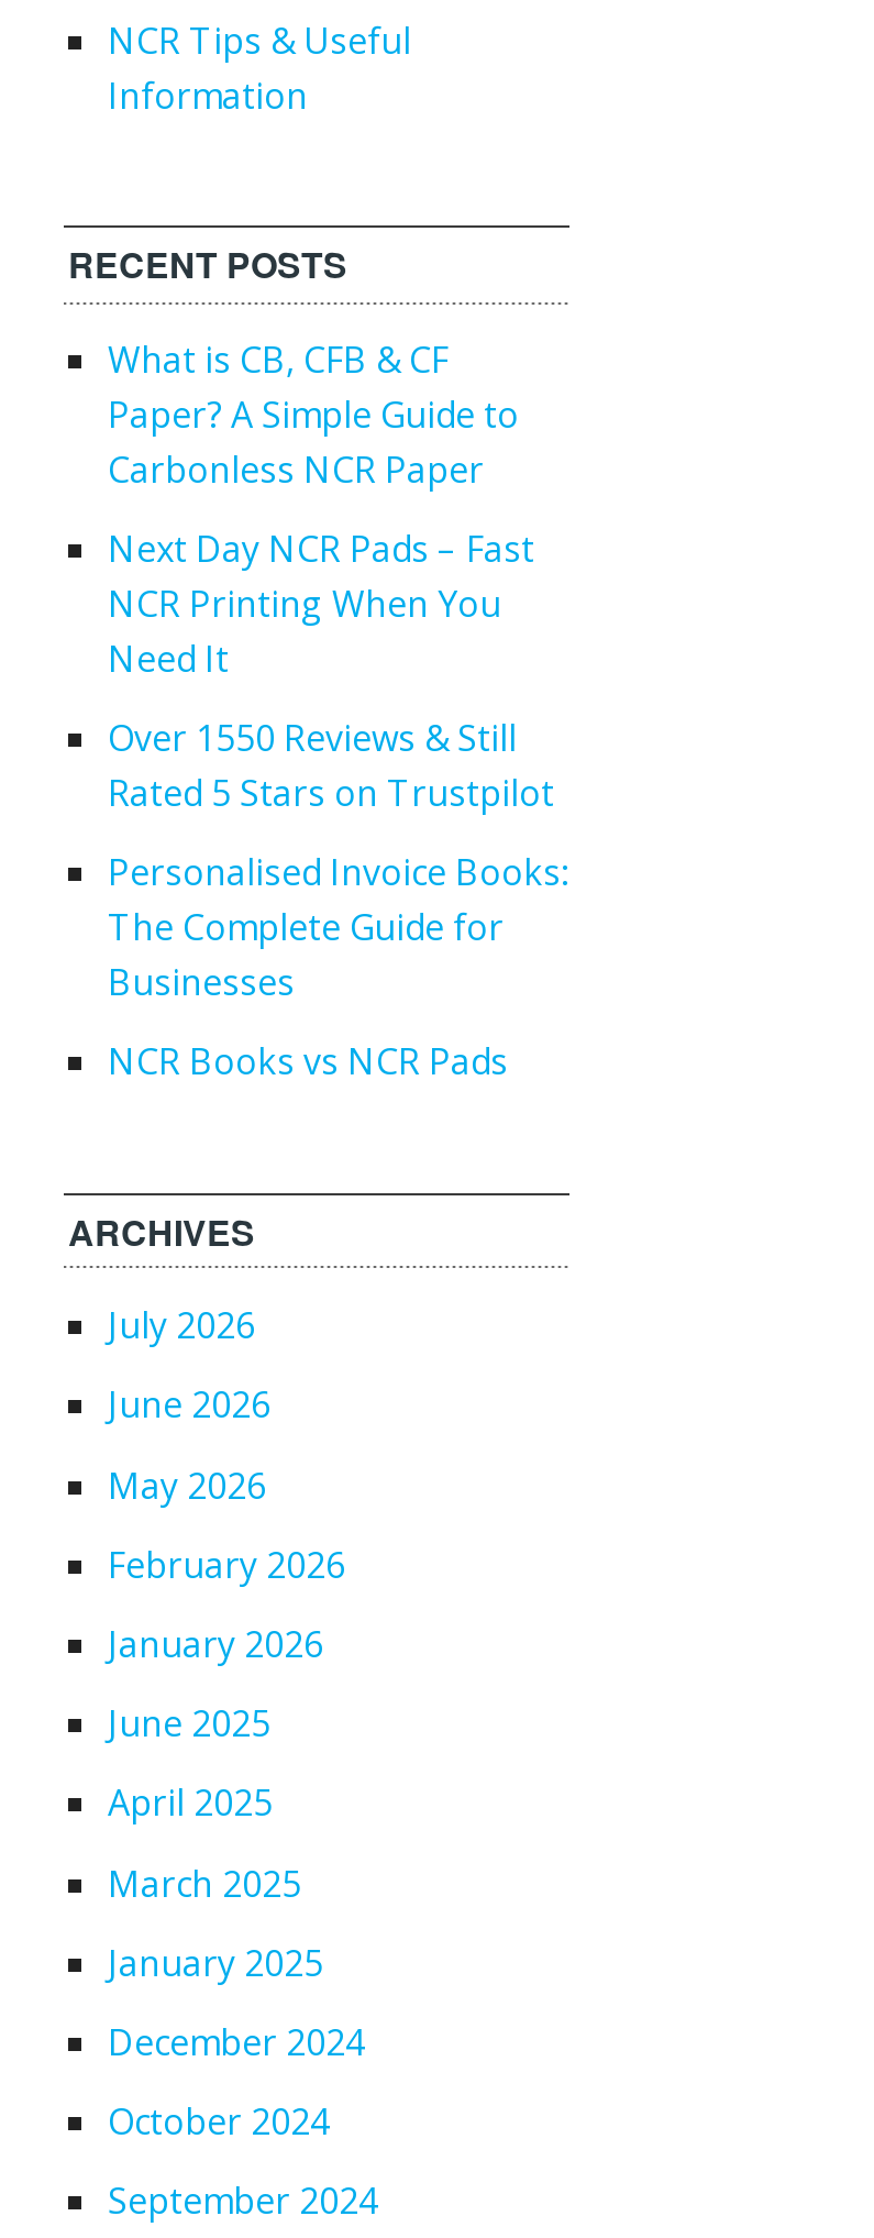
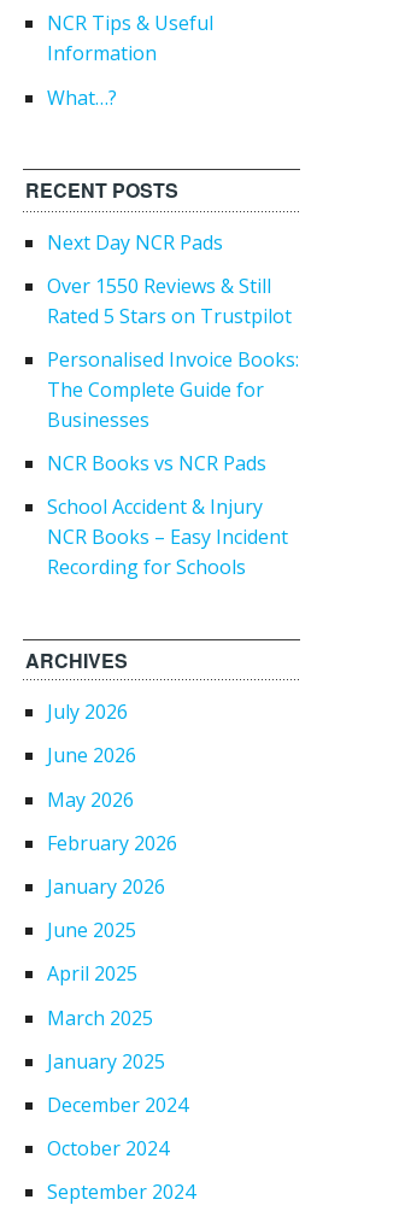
+ What…?

moved down: RECENT POSTS

- What is CB, CFB & CF
- Paper? A Simple Guide to
- Carbonless NCR Paper
- Next Day NCR Pads – Fast
- NCR Printing When You
- Need It
+ Next Day NCR Pads

moved up: Over 1550 Reviews & Still | Rated 5 Stars on Trustpilot | Personalised Invoice Books: | The Complete Guide for | Businesses | NCR Books vs NCR Pads

+ School Accident & Injury
+ NCR Books – Easy Incident
+ Recording for Schools
